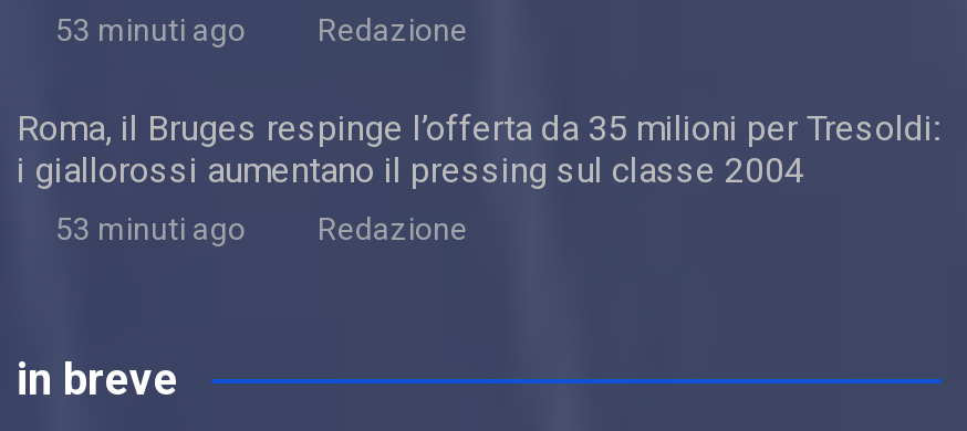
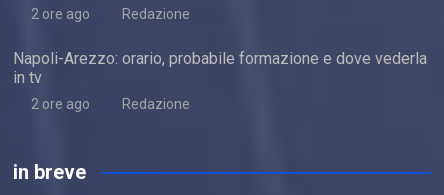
- 53 minuti ago
+ 2 ore ago

- Roma, il Bruges respinge l’offerta da 35 milioni per Tresoldi:
- i giallorossi aumentano il pressing sul classe 2004
+ Napoli-Arezzo: orario, probabile formazione e dove vederla
+ in tv

- 53 minuti ago
+ 2 ore ago
